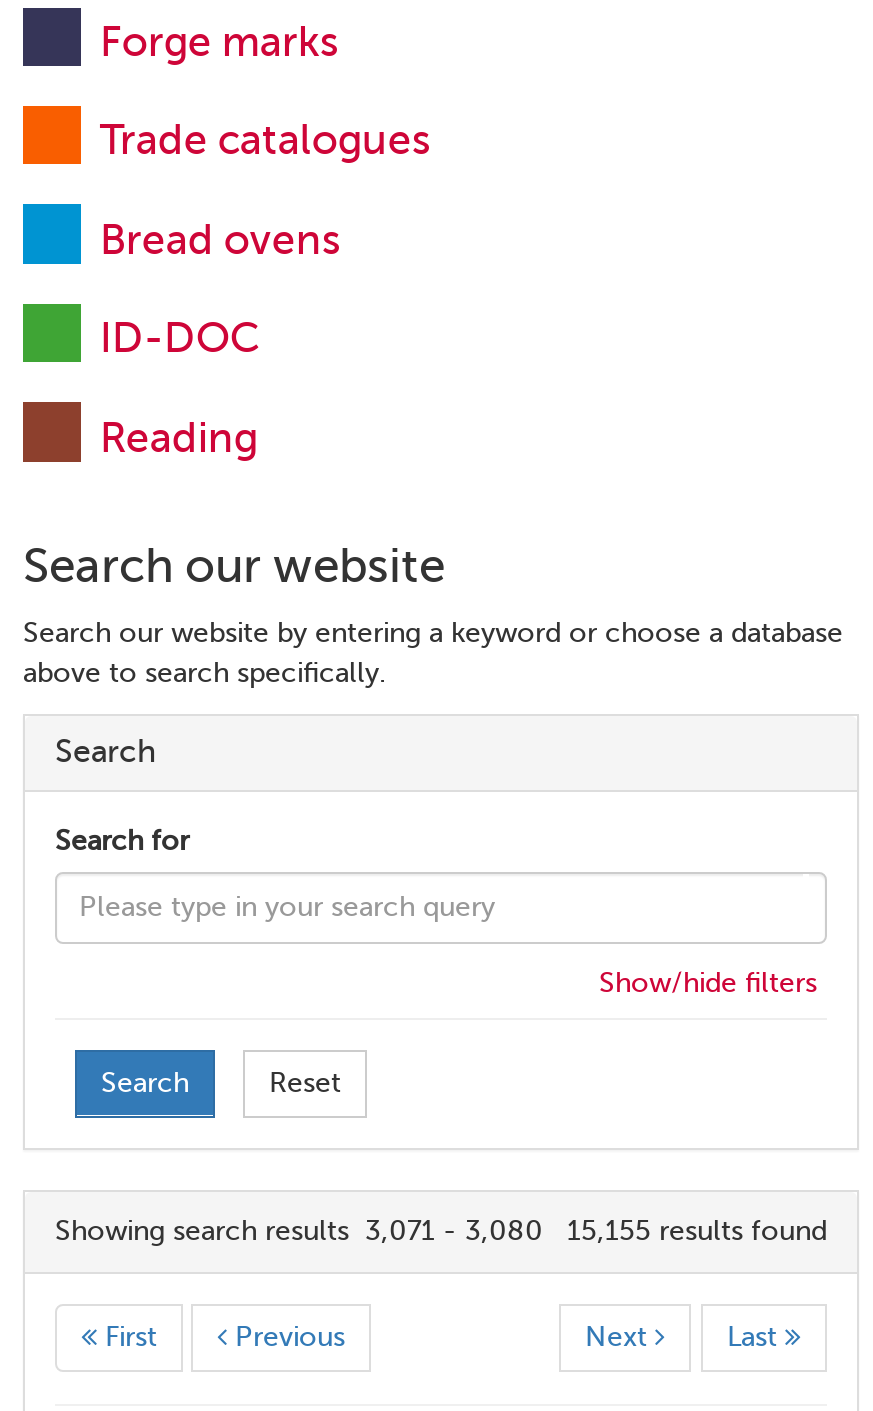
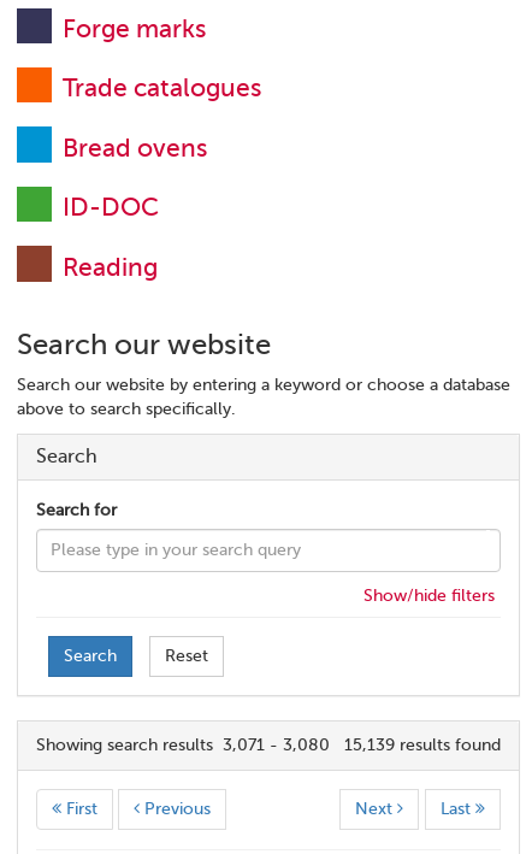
- 15,155 results found
+ 15,139 results found
